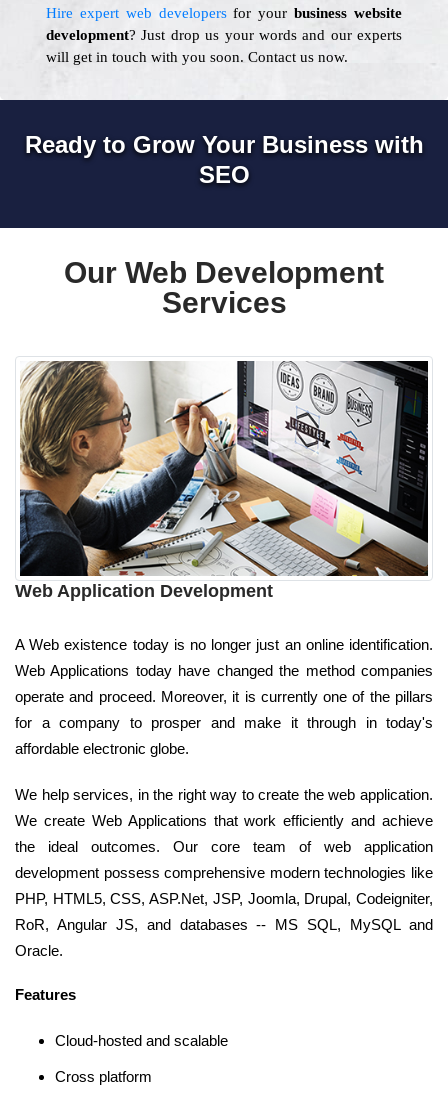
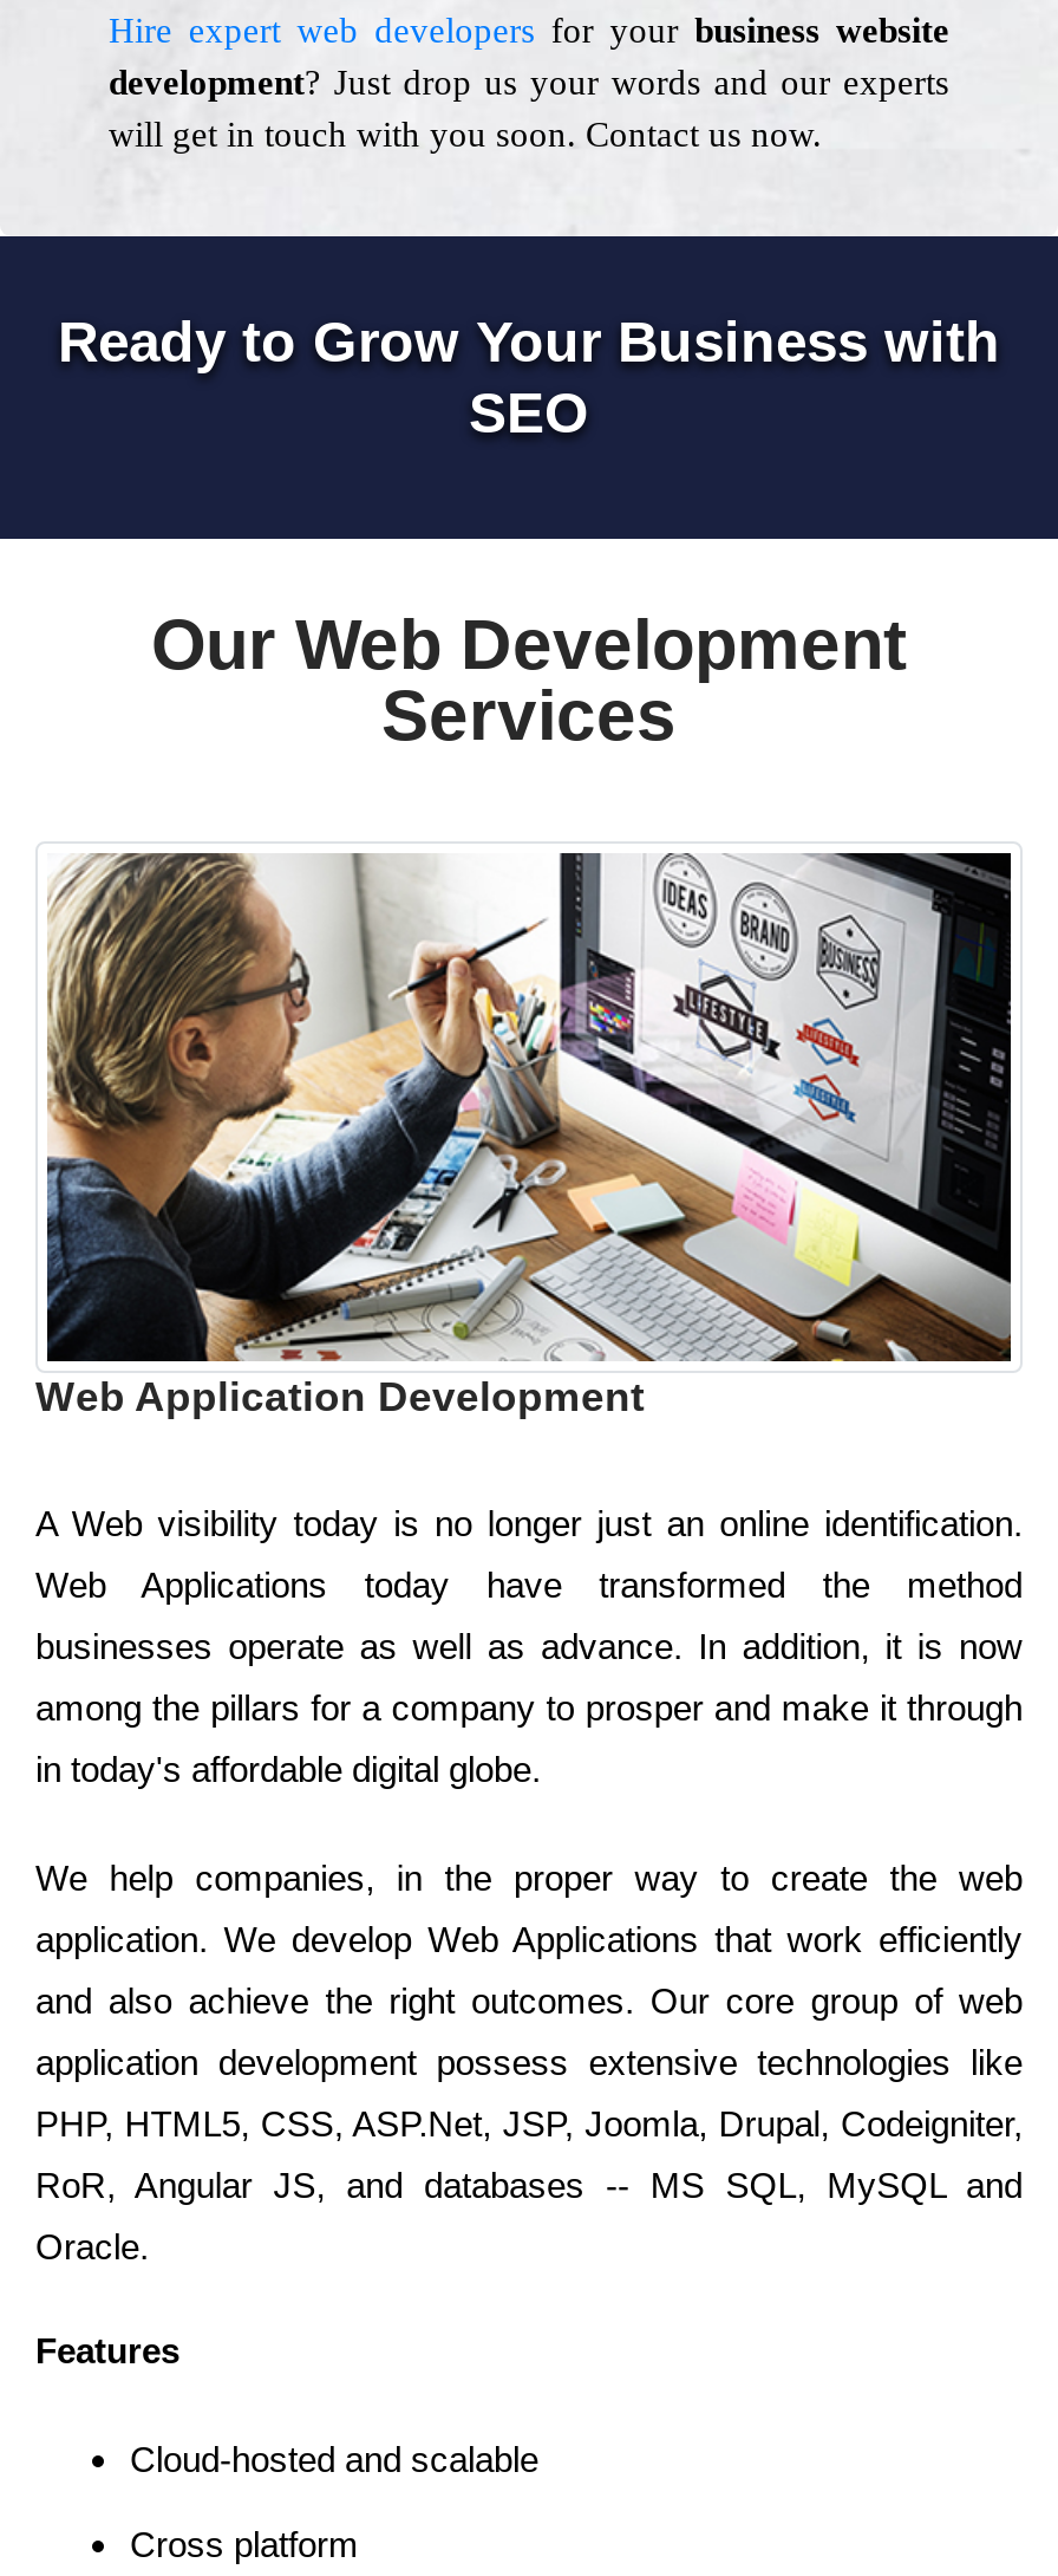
- A Web existence today is no longer just an online identification.
+ A Web visibility today is no longer just an online identification.

- Web Applications today have changed the method companies
+ Web Applications today have transformed the method

- operate and proceed. Moreover, it is currently one of the pillars
+ businesses operate as well as advance. In addition, it is now

- for a company to prosper and make it through in today's
+ among the pillars for a company to prosper and make it through

- affordable electronic globe.
+ in today's affordable digital globe.

- We help services, in the right way to create the web application.
+ We help companies, in the proper way to create the web

- We create Web Applications that work efficiently and achieve
+ application. We develop Web Applications that work efficiently

- the ideal outcomes. Our core team of web application
+ and also achieve the right outcomes. Our core group of web

- development possess comprehensive modern technologies like
+ application development possess extensive technologies like
